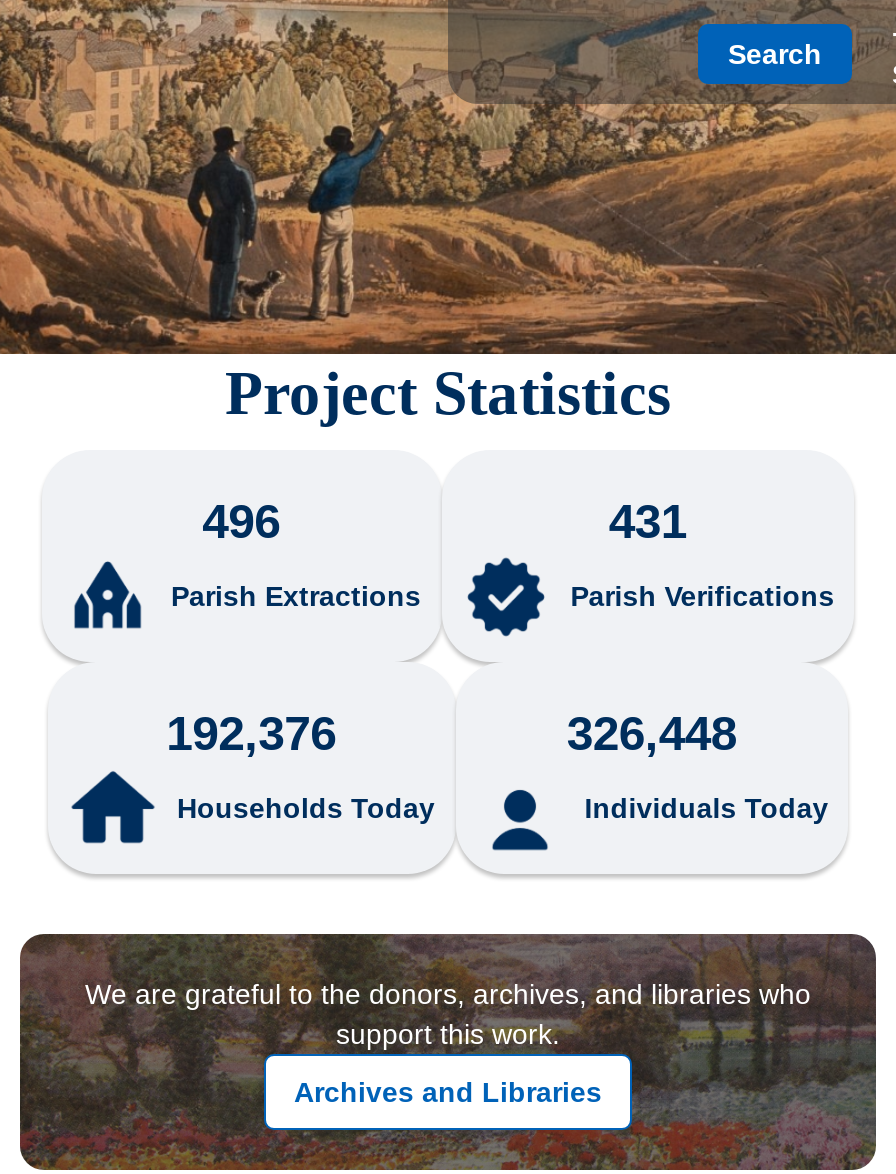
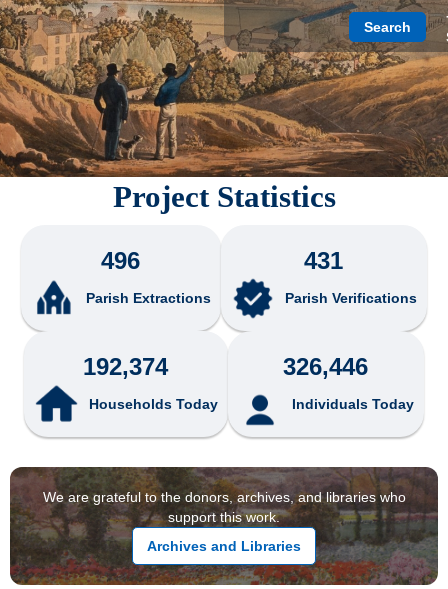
- 192,376
+ 192,374

- 326,448
+ 326,446
